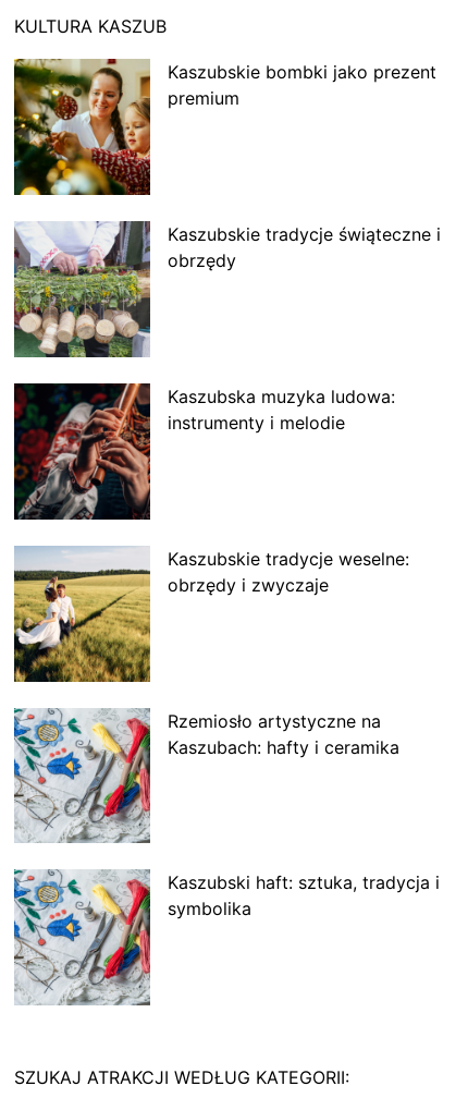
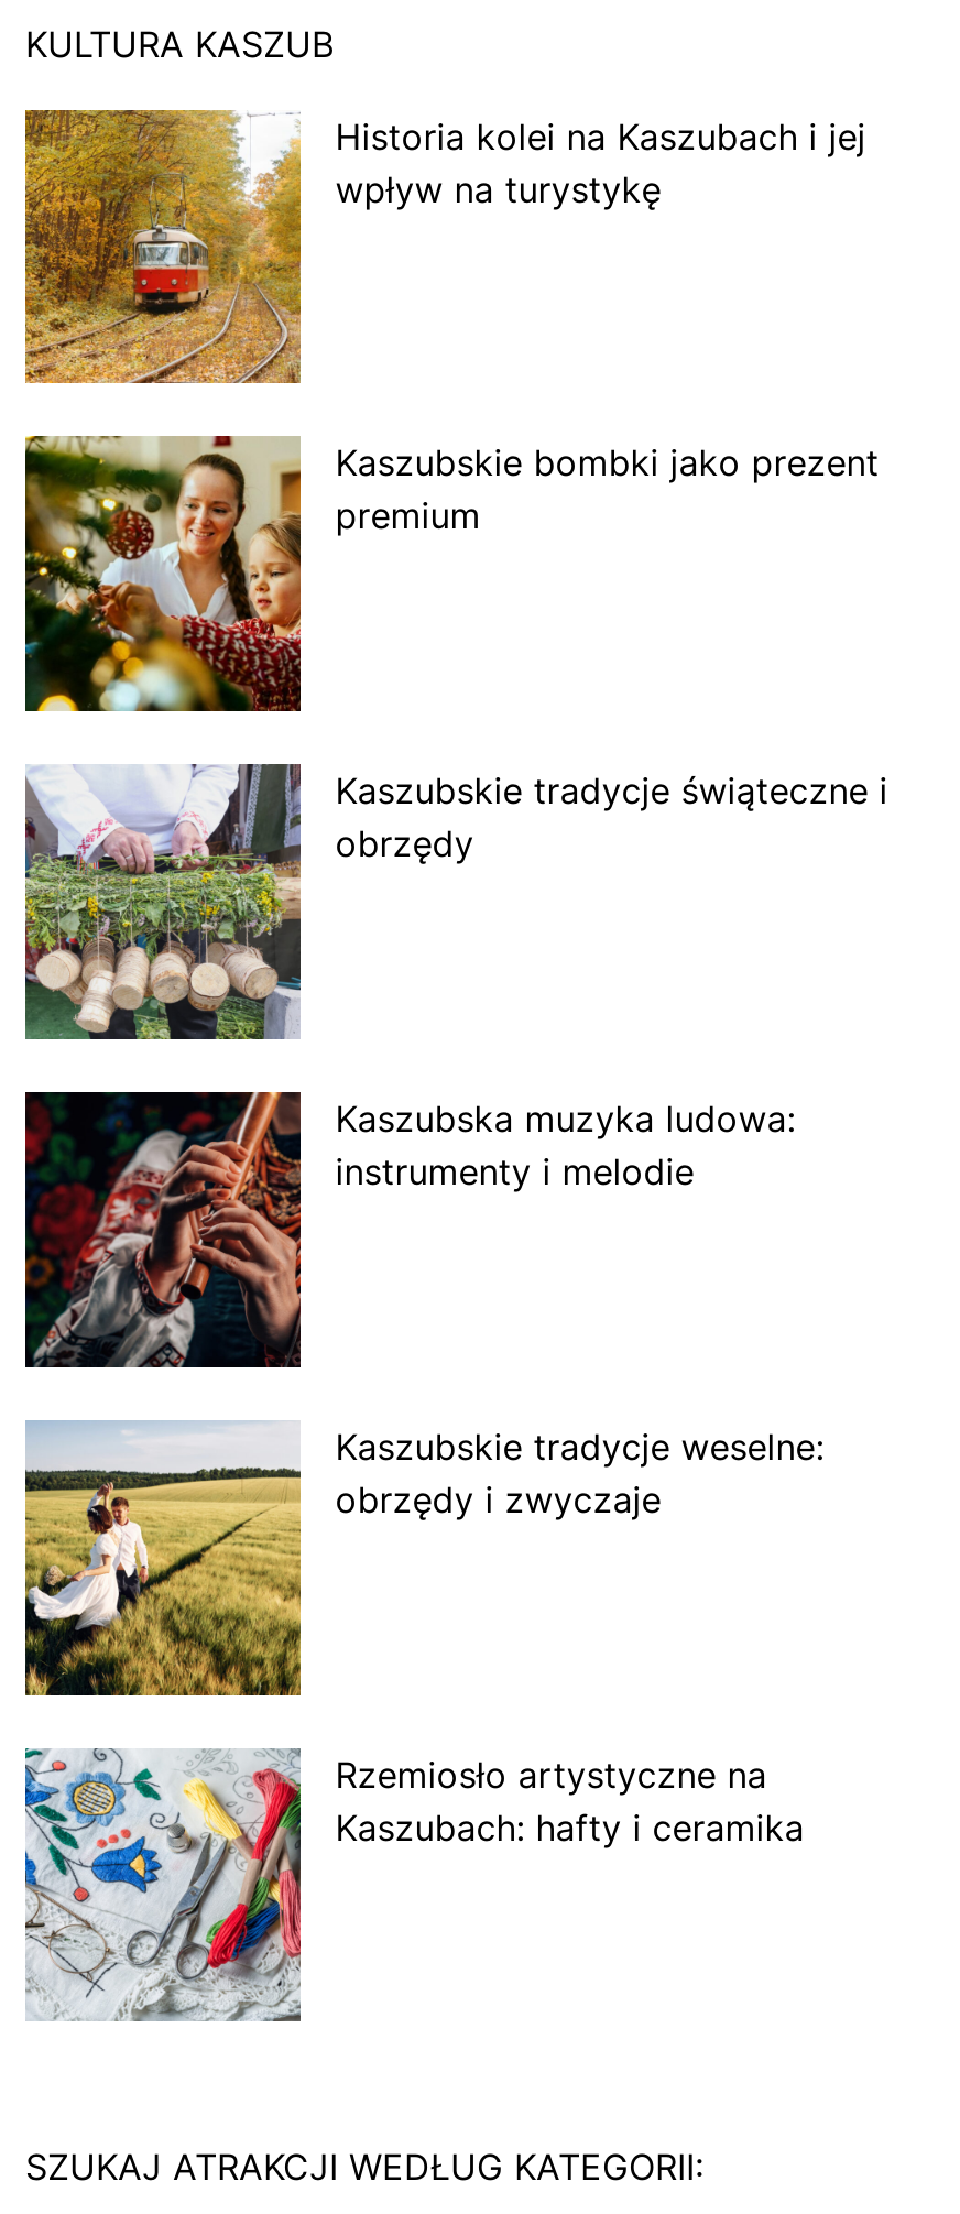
+ [image]
+ Historia kolei na Kaszubach i jej
+ wpływ na turystykę

moved down: [image] | Kaszubskie bombki jako prezent | premium | ... | Rzemiosło artystyczne na | Kaszubach: hafty i ceramika

moved down: [image]

- Kaszubski haft: sztuka, tradycja i
- symbolika
